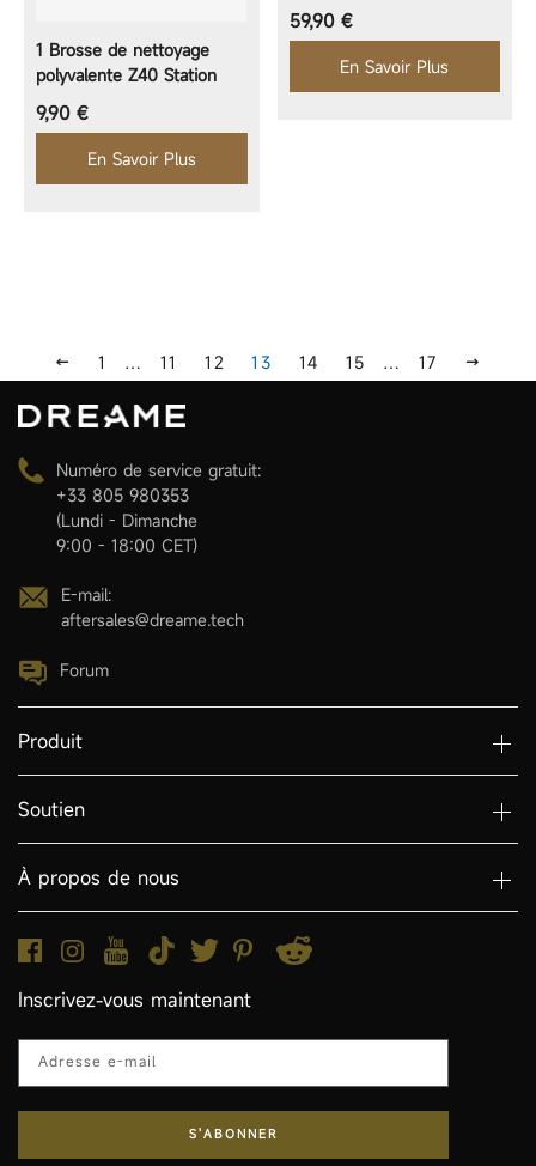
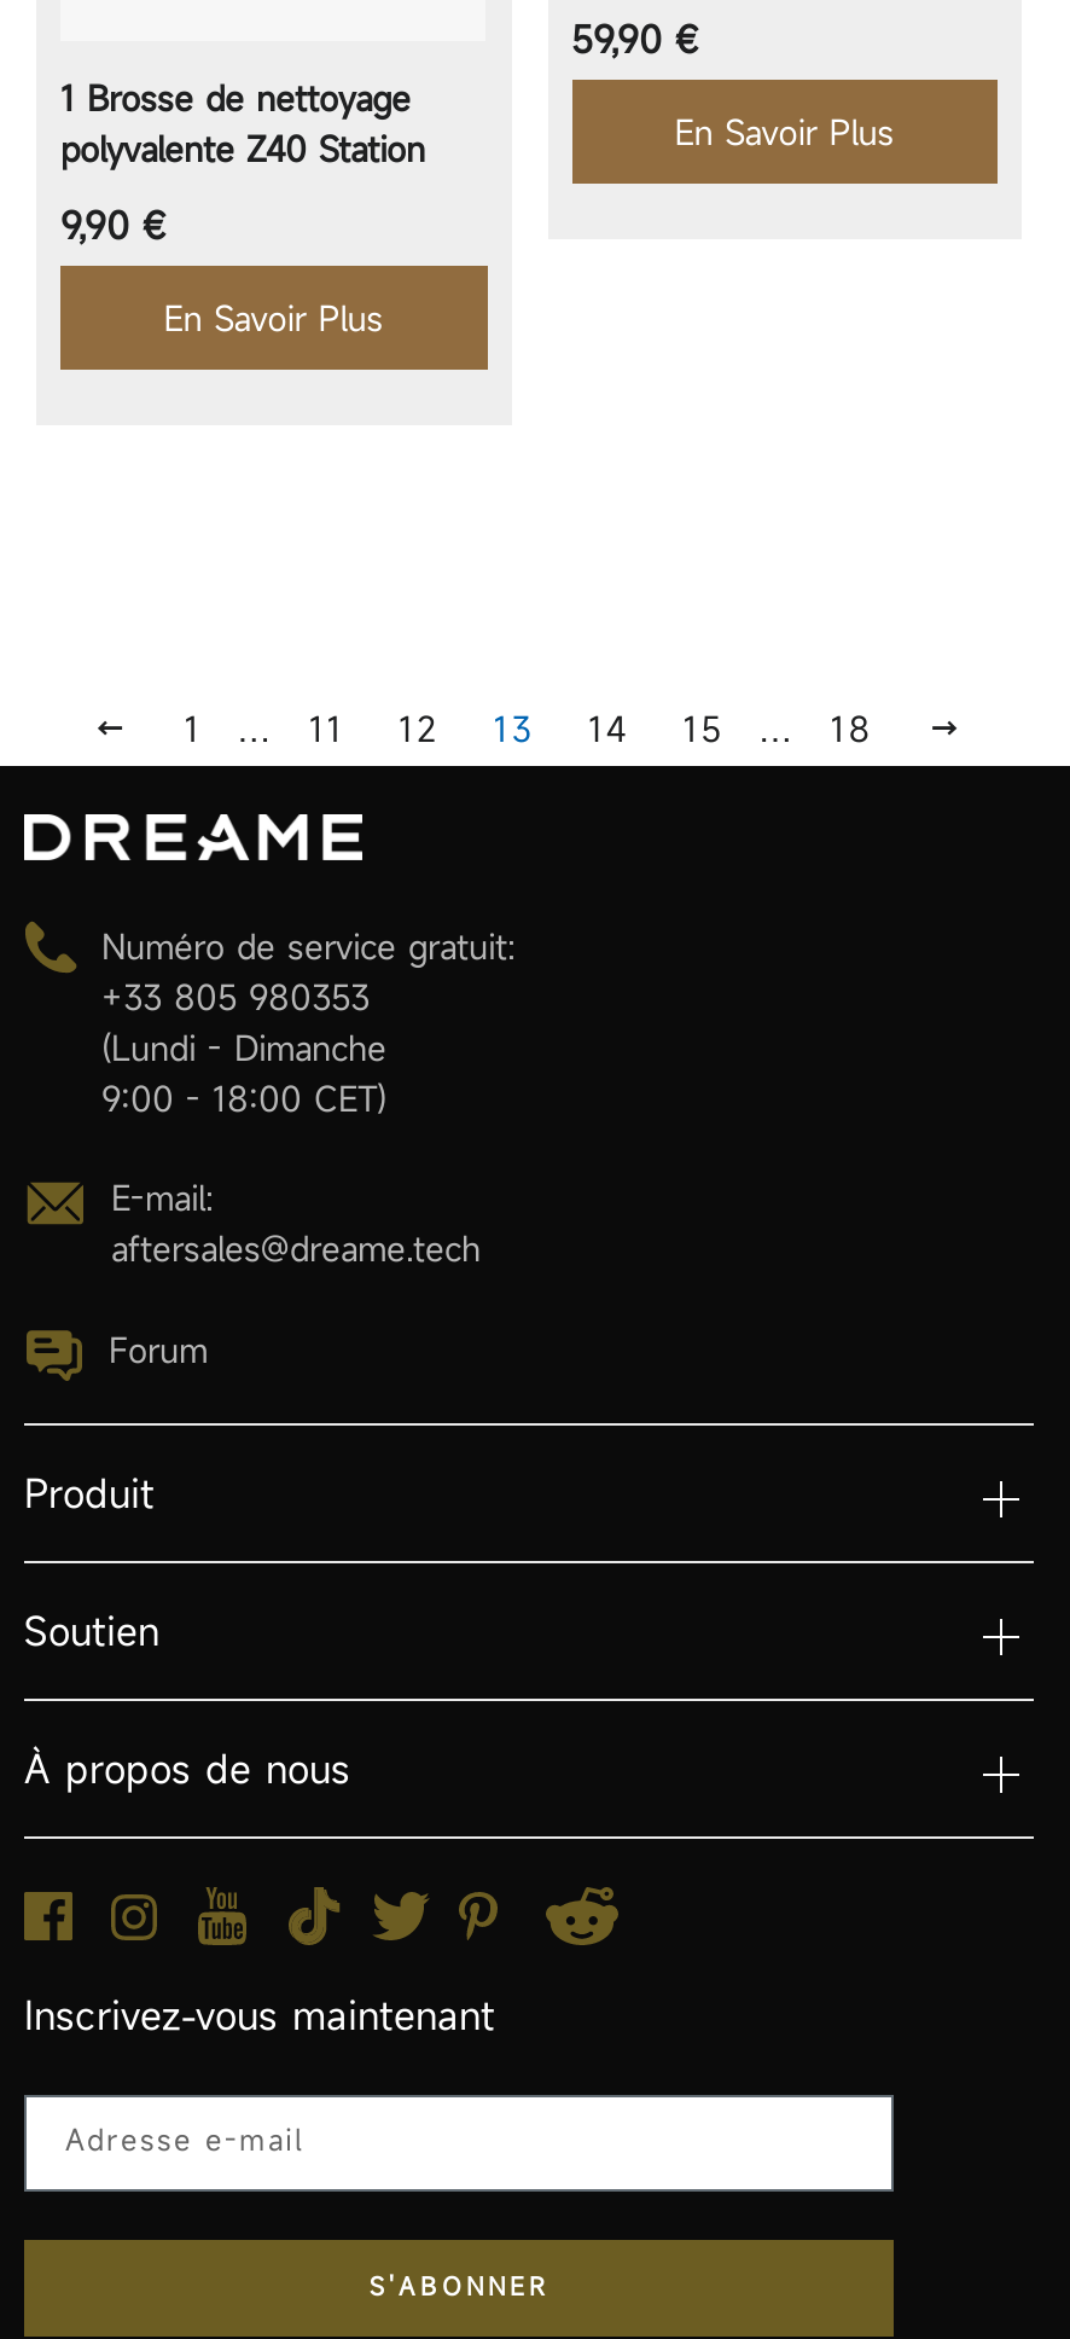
- 17
+ 18
